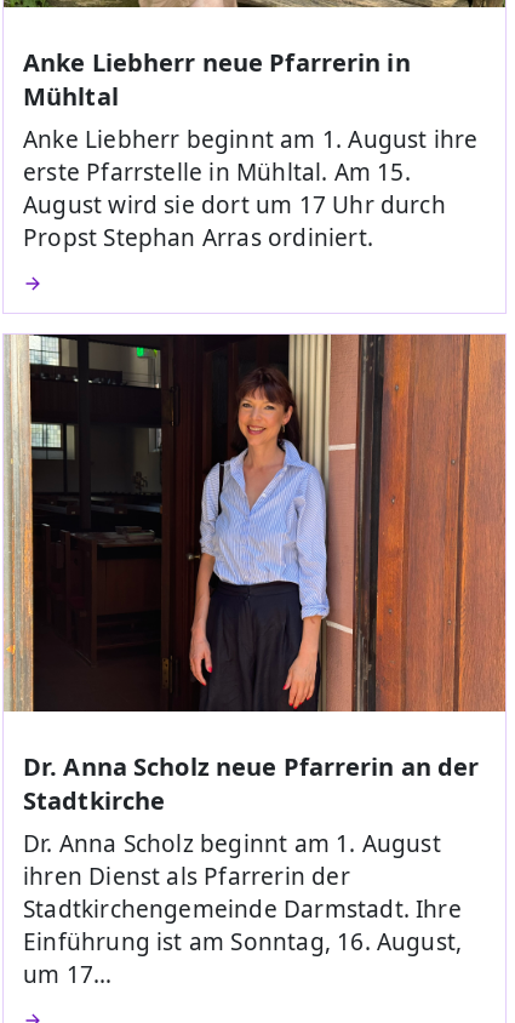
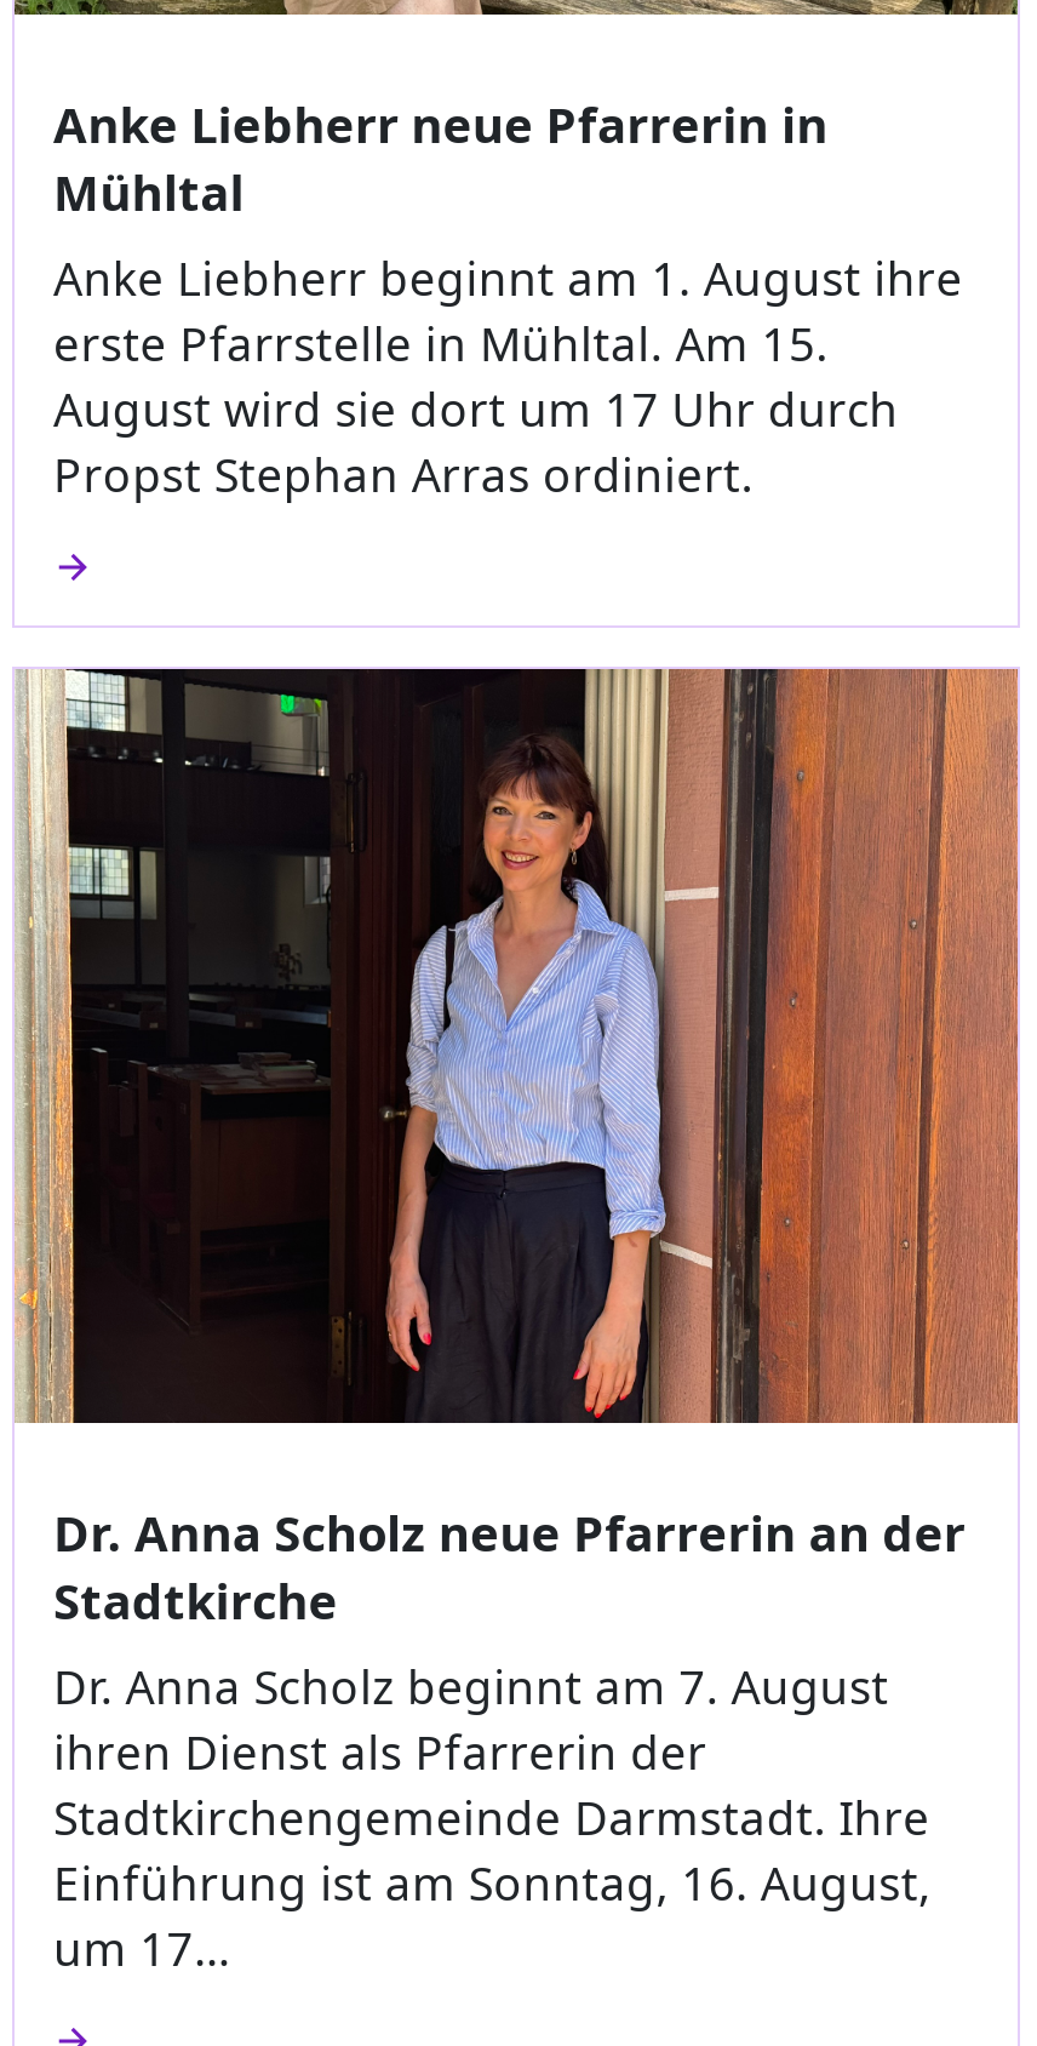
- Dr. Anna Scholz beginnt am 1. August
+ Dr. Anna Scholz beginnt am 7. August
